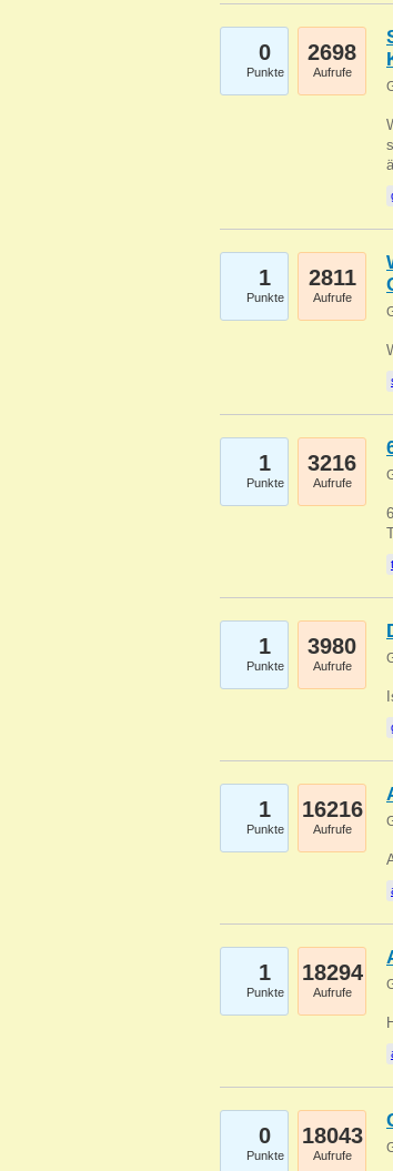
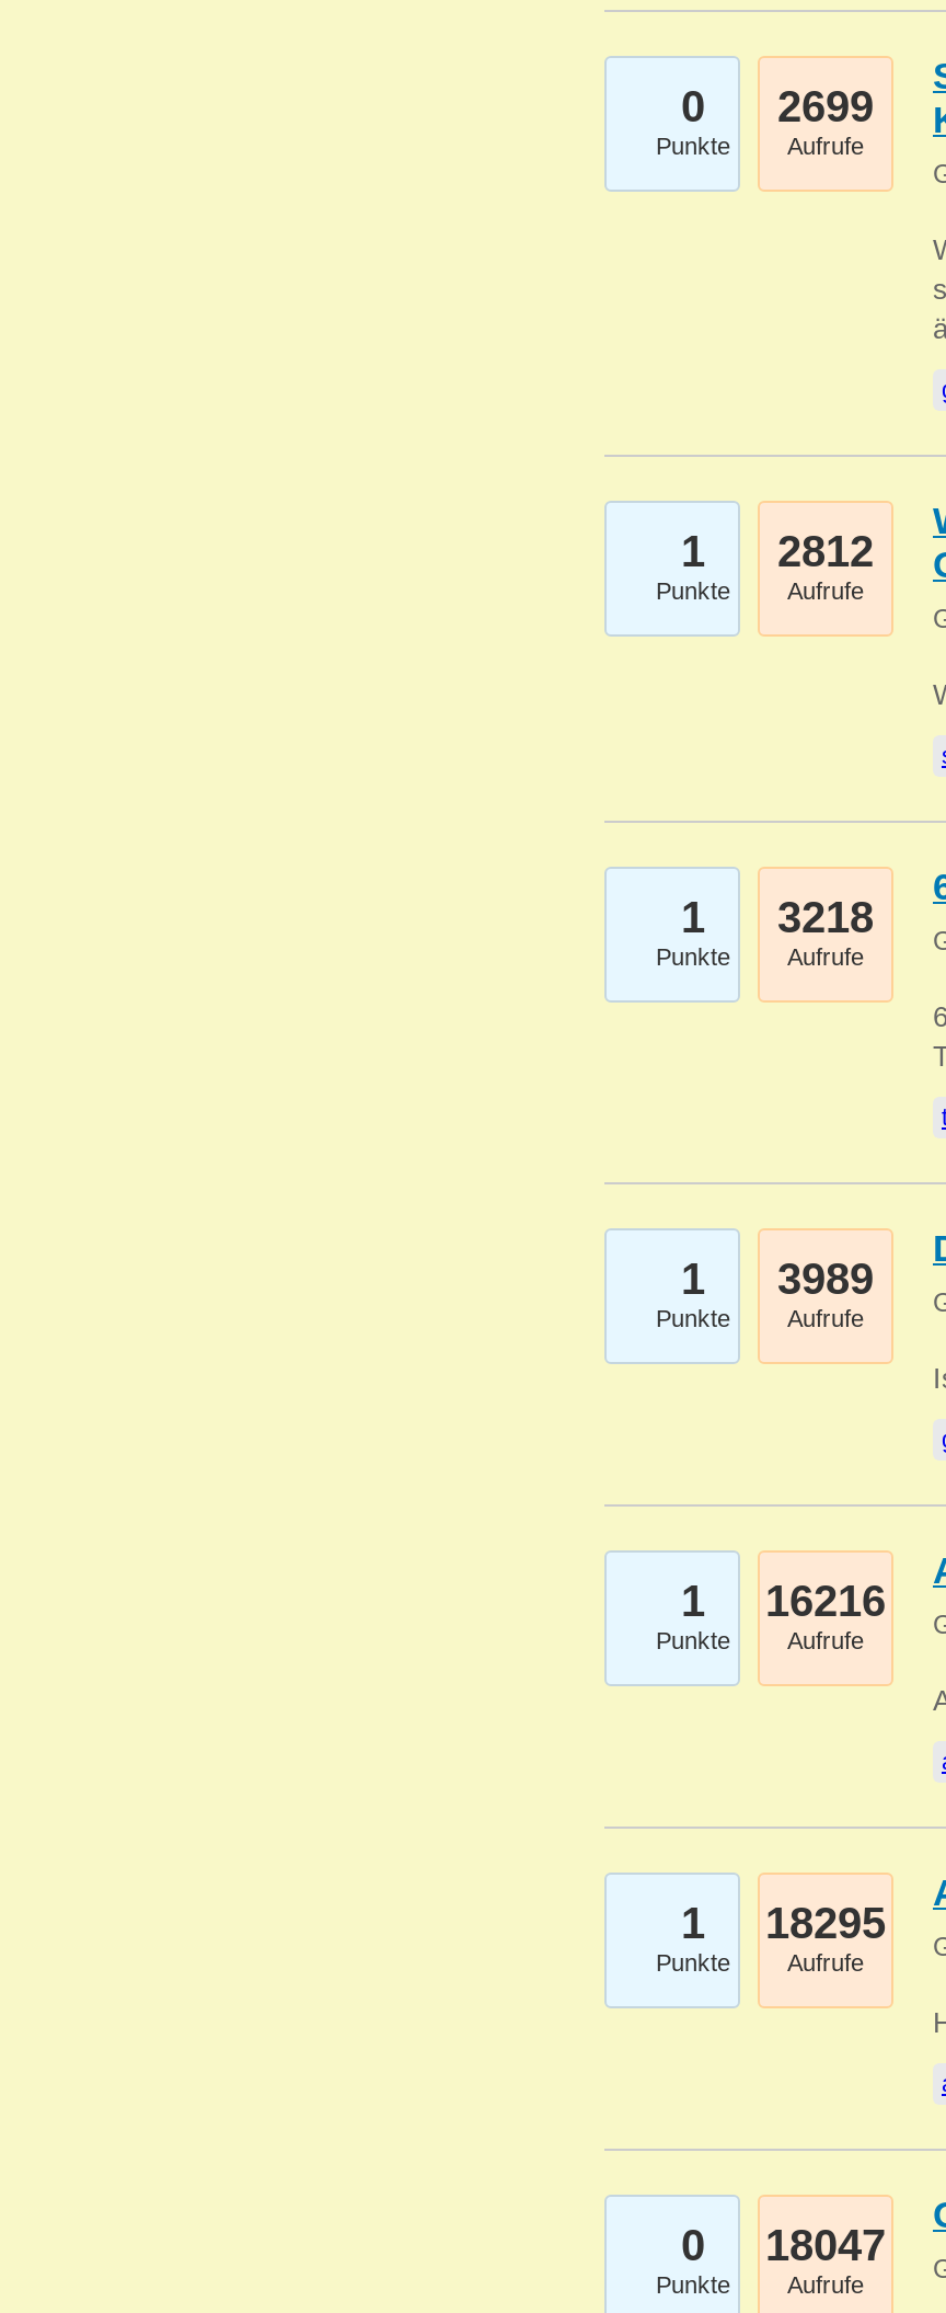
- 2698
+ 2699

- 2811
+ 2812

- 3216
+ 3218

- 3980
+ 3989

- 18294
+ 18295

- 18043
+ 18047
